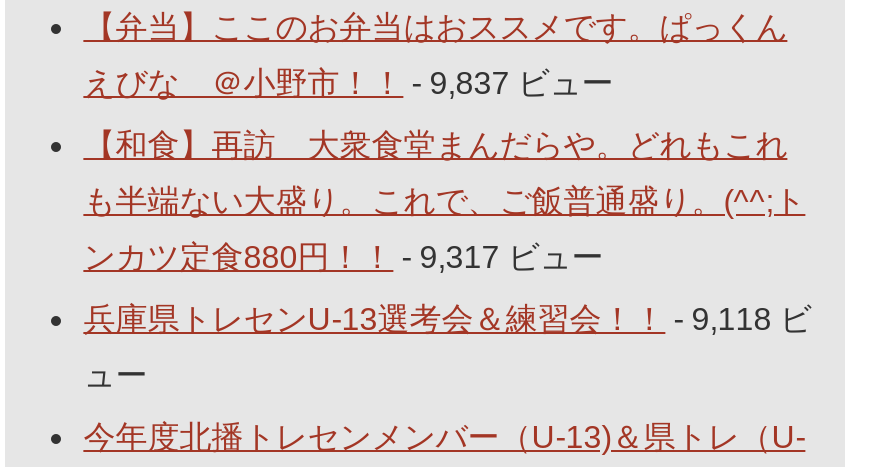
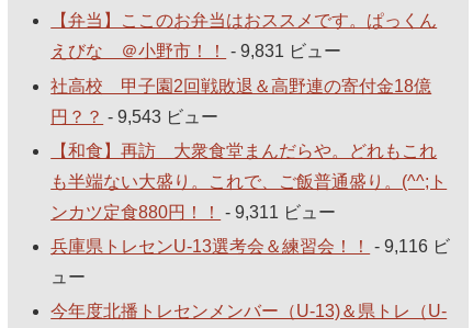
- えびな ＠小野市！！- 9,837 ビュー
+ えびな ＠小野市！！- 9,831 ビュー
+ 社高校 甲子園2回戦敗退＆高野連の寄付金18億
+ 円？？- 9,543 ビュー

- ンカツ定食880円！！- 9,317 ビュー
+ ンカツ定食880円！！- 9,311 ビュー

- 兵庫県トレセンU-13選考会＆練習会！！- 9,118 ビ
+ 兵庫県トレセンU-13選考会＆練習会！！- 9,116 ビ
